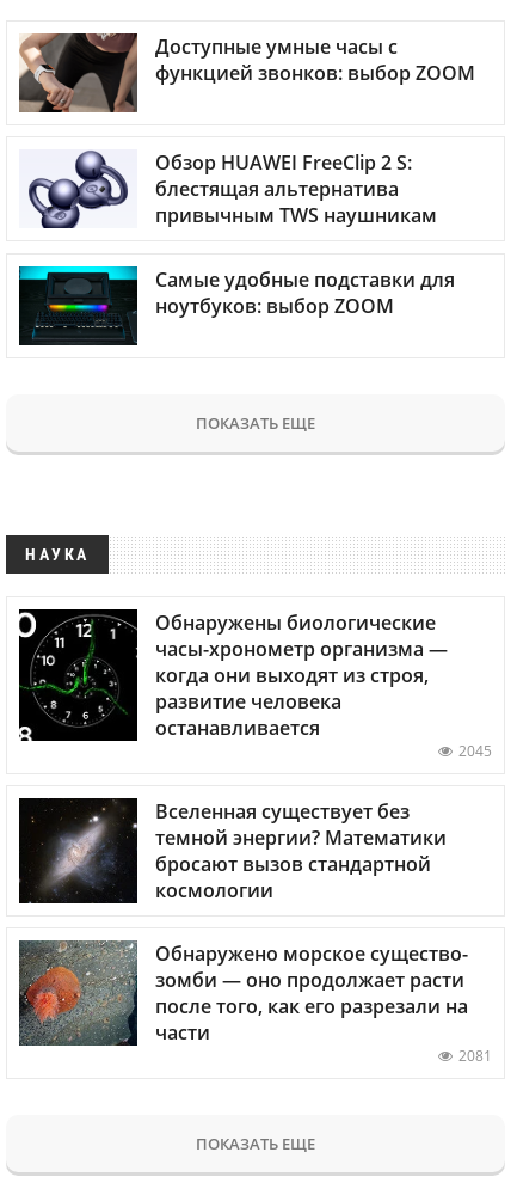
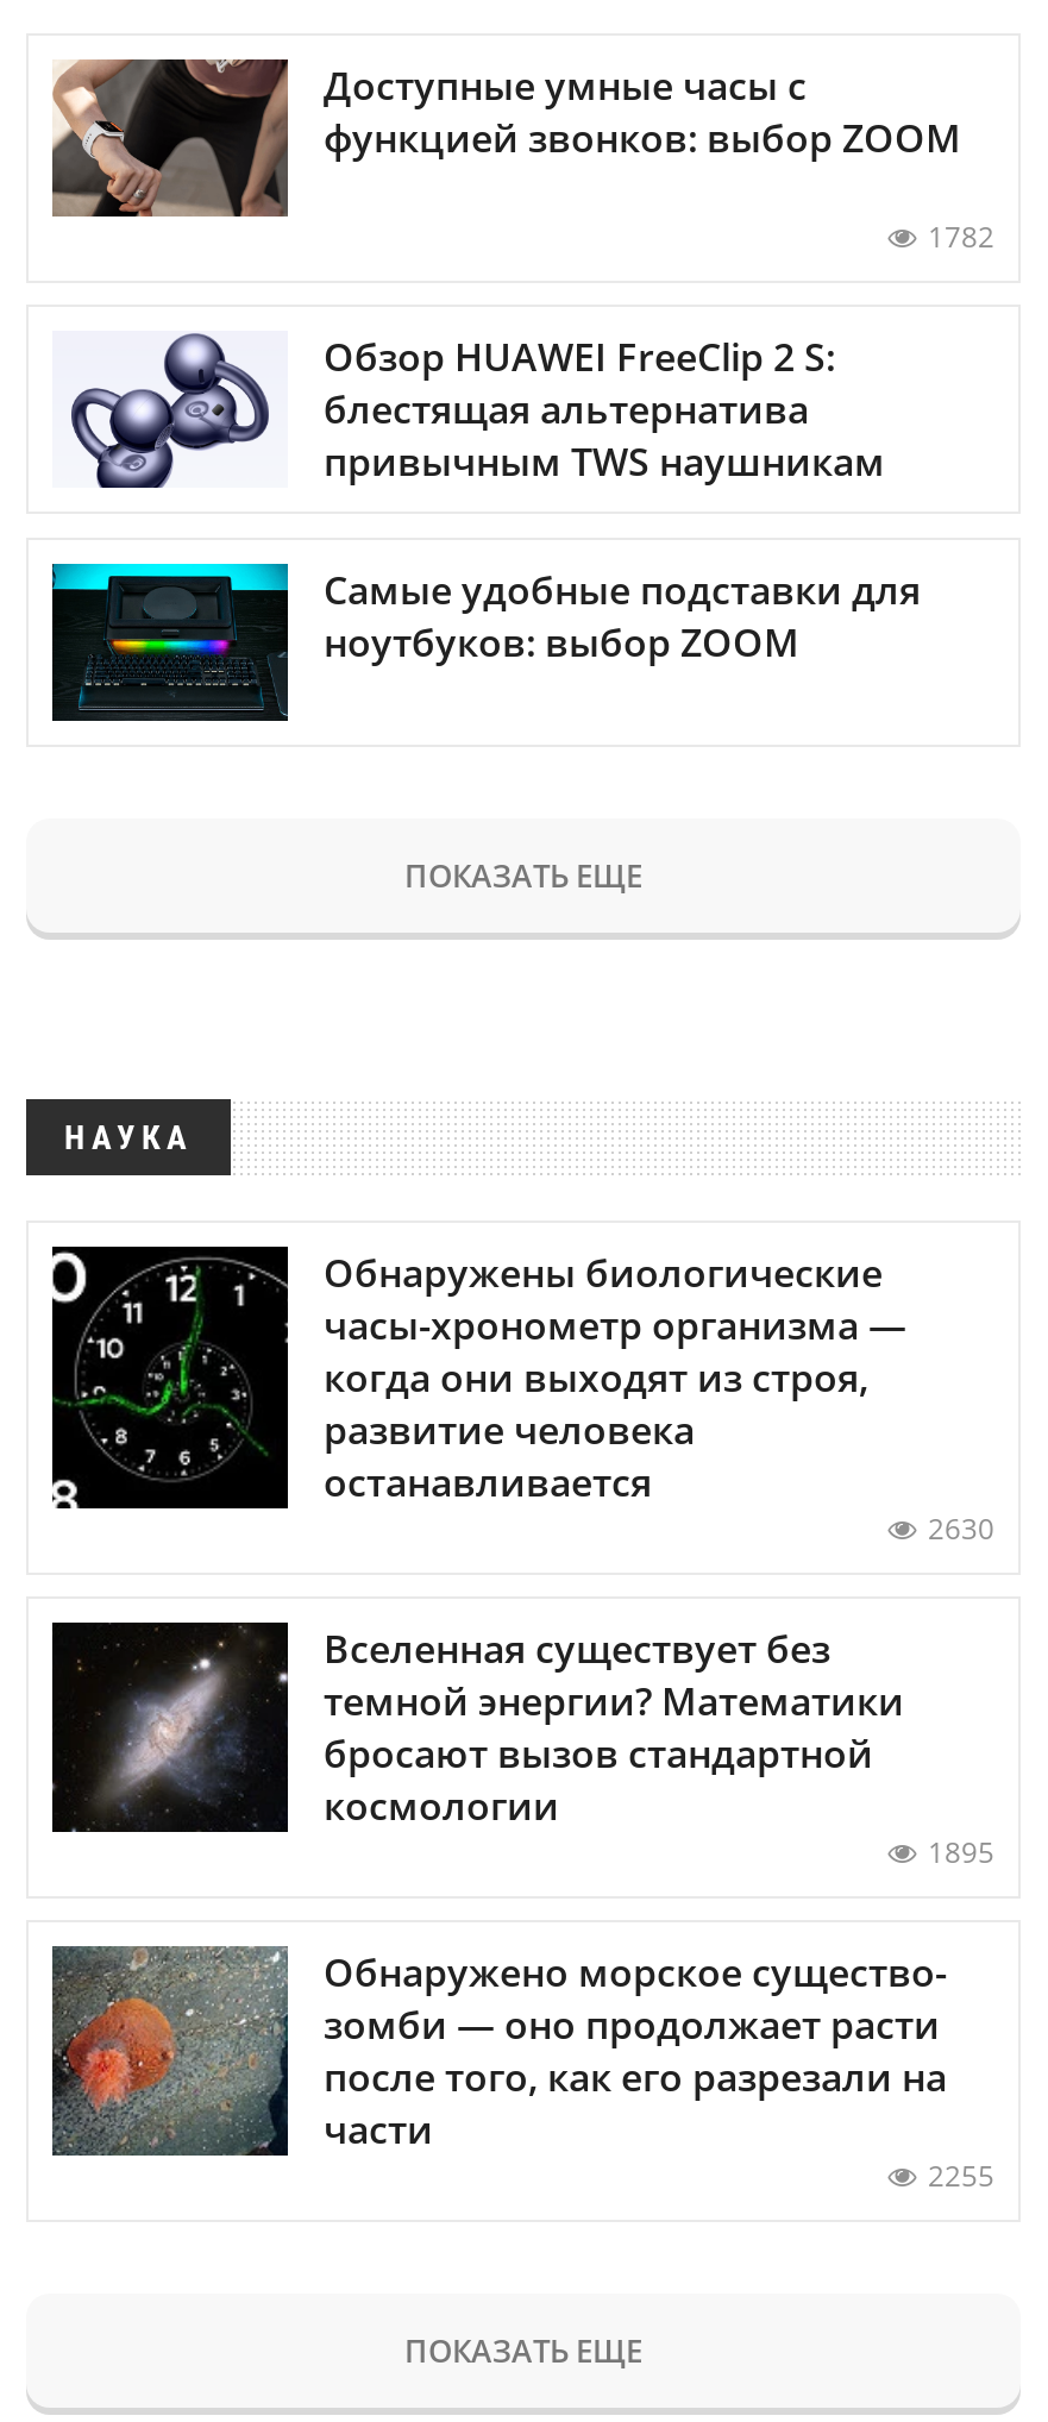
+ 1782

- 2045
+ 2630

+ 1895

- 2081
+ 2255
